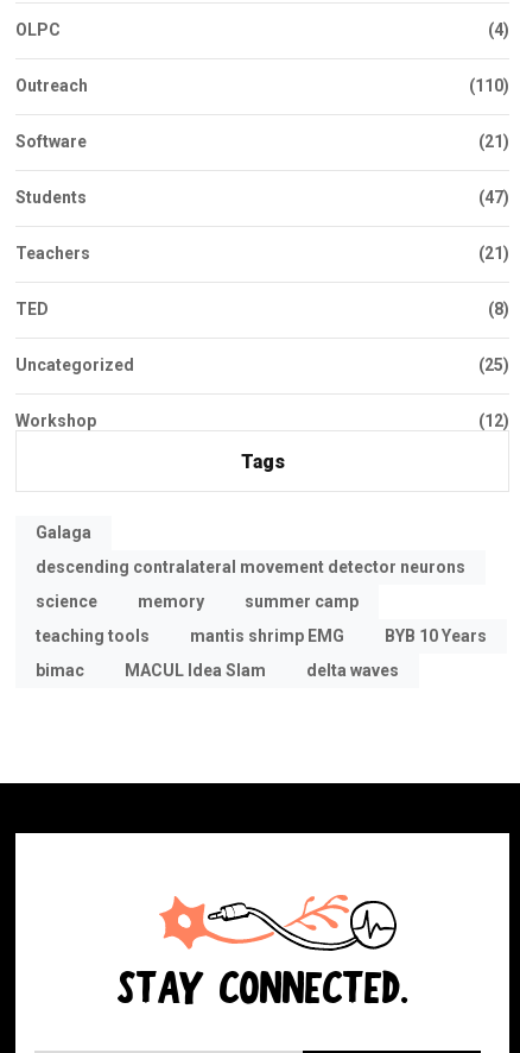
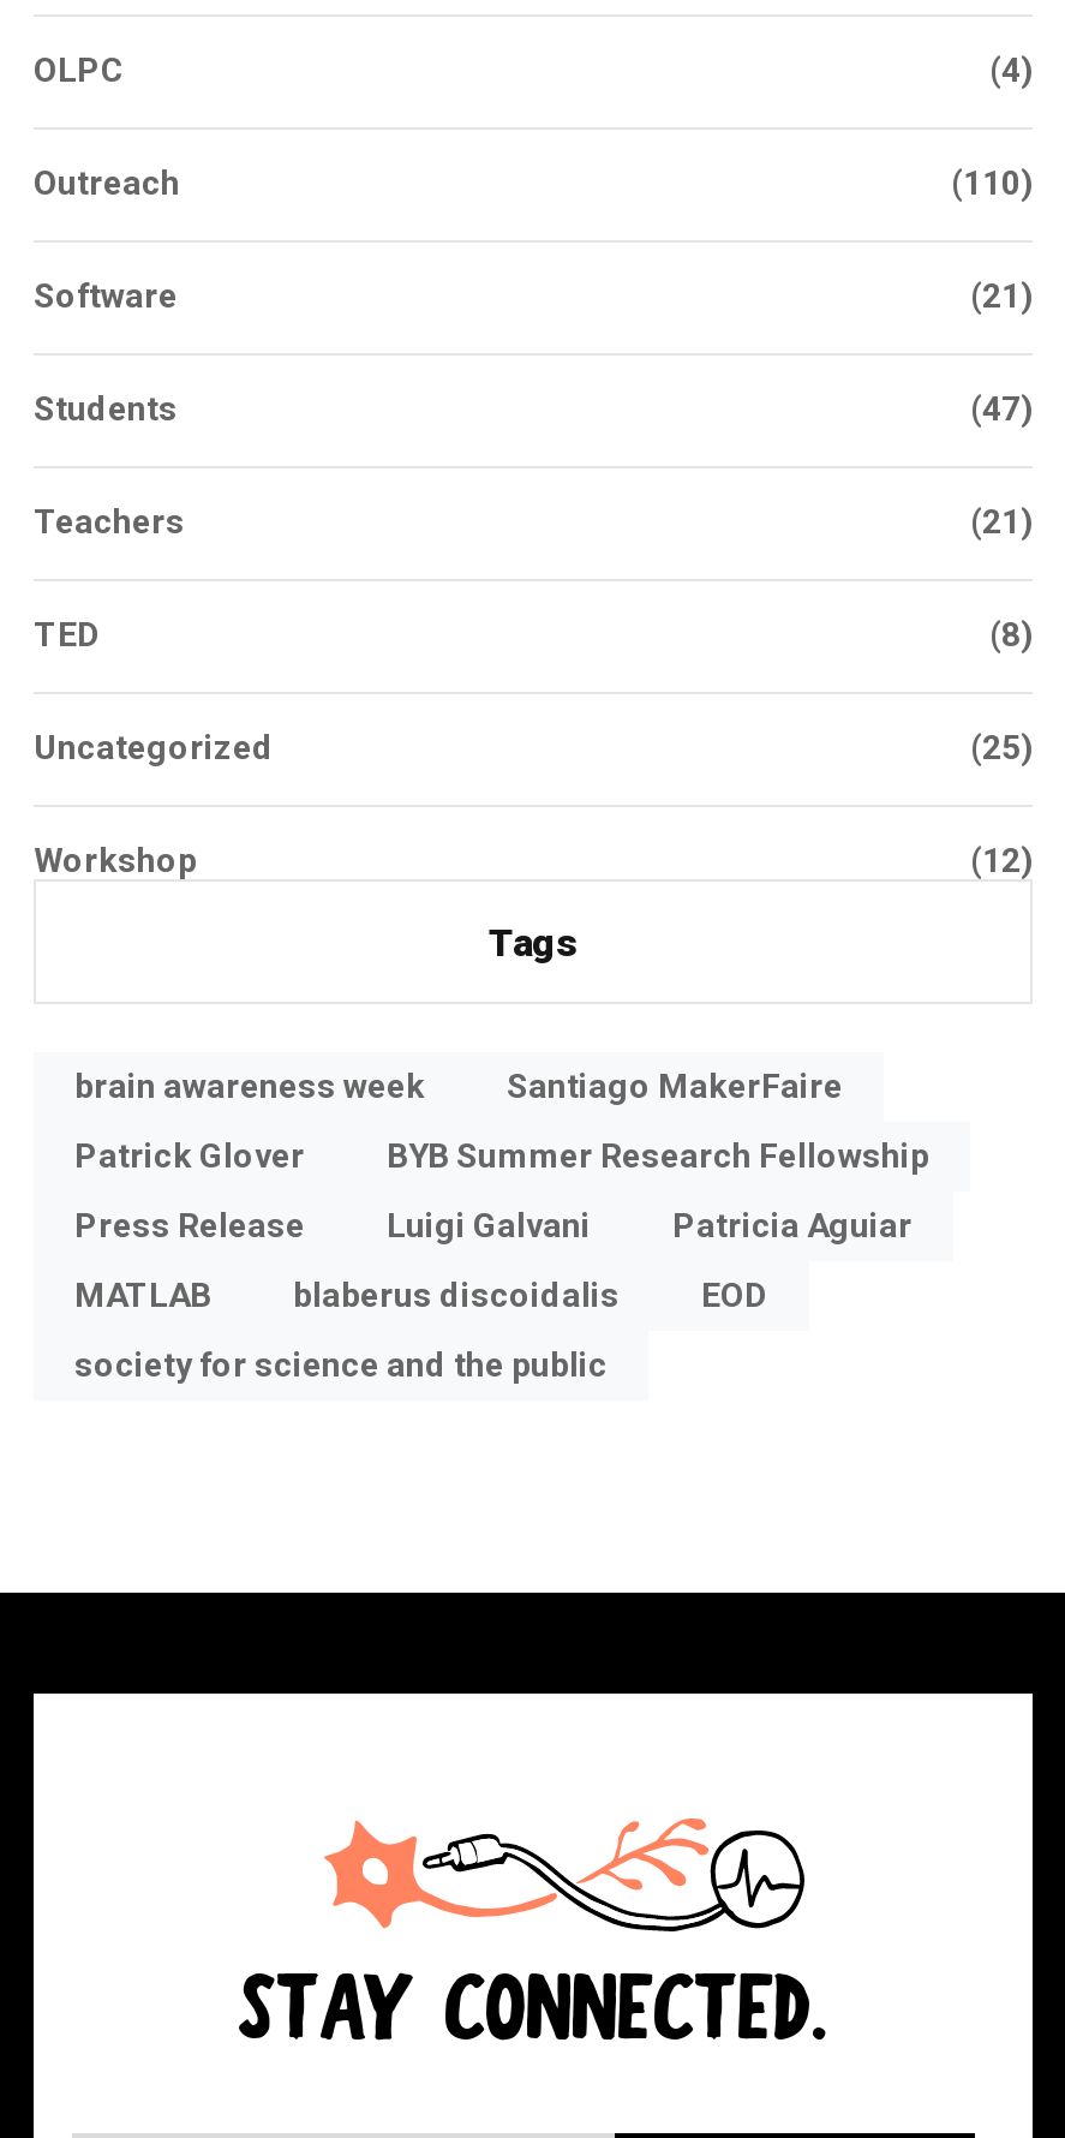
- Galaga
+ brain awareness week
+ Santiago MakerFaire

- descending contralateral movement detector neurons
+ Patrick Glover
+ BYB Summer Research Fellowship

- science
- memory
- summer camp
+ Press Release
+ Luigi Galvani
+ Patricia Aguiar

- teaching tools
- mantis shrimp EMG
- BYB 10 Years
+ MATLAB
+ blaberus discoidalis
+ EOD

- bimac
- MACUL Idea Slam
- delta waves
+ society for science and the public
